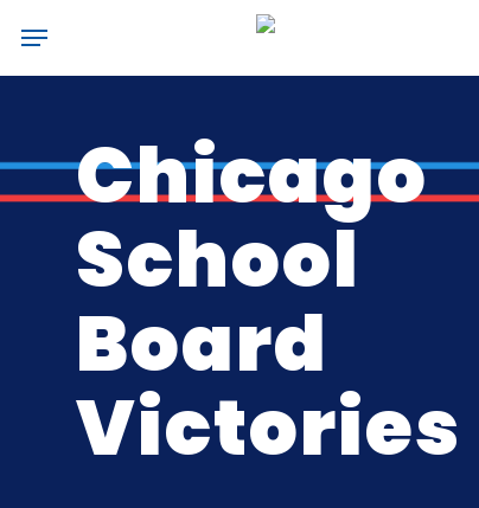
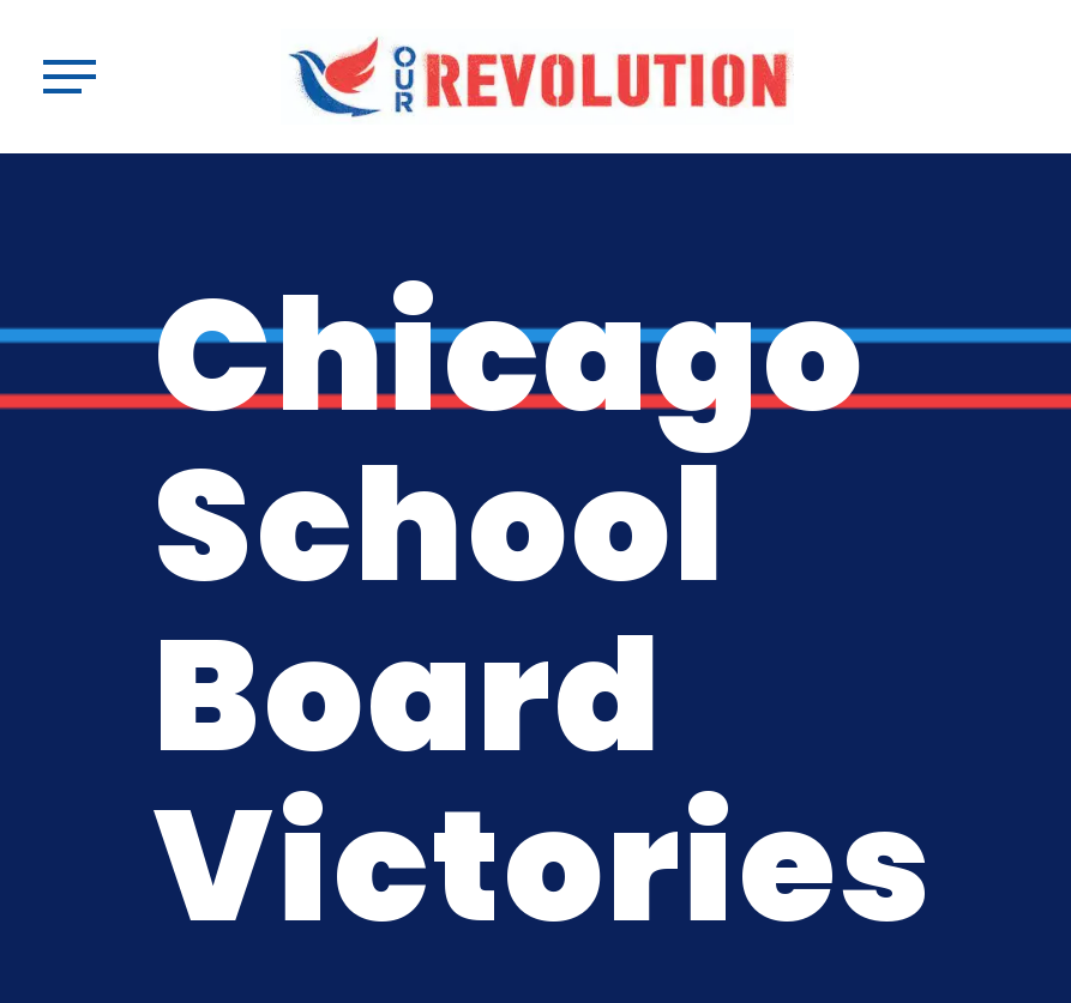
+ [image]
